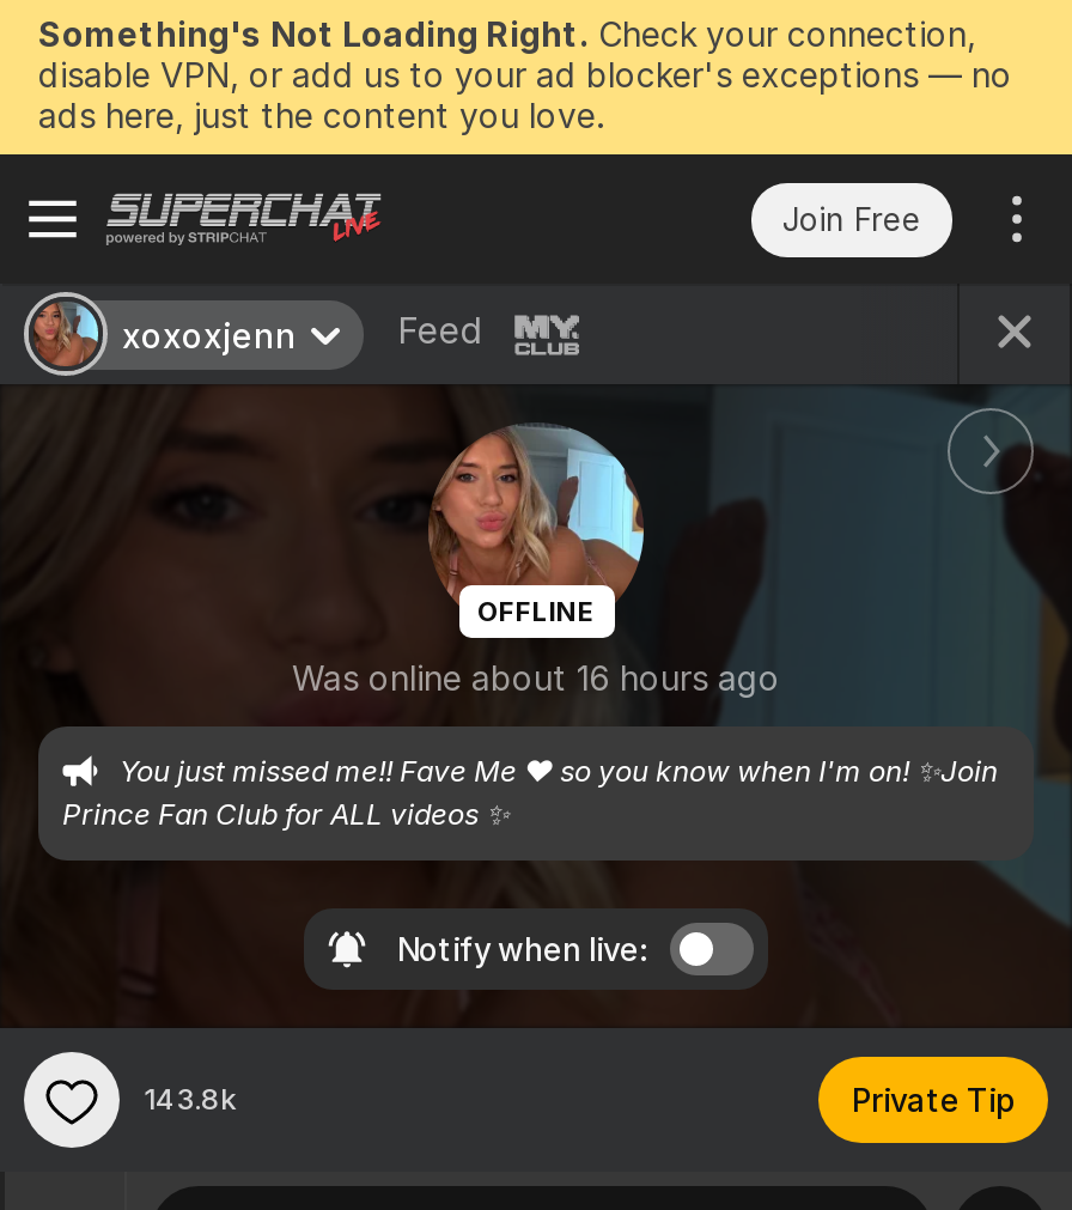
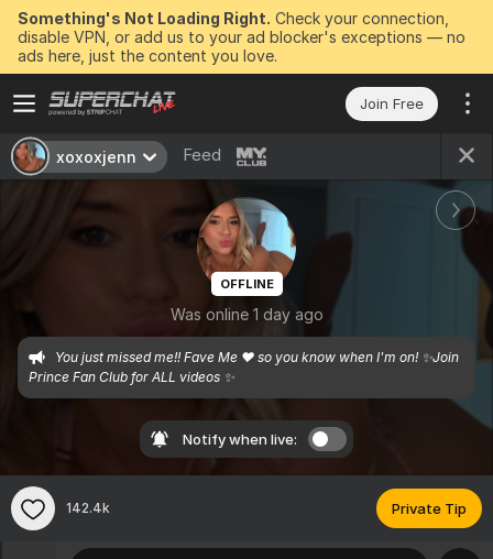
- Was online about 16 hours ago
+ Was online 1 day ago

- 143.8k
+ 142.4k
